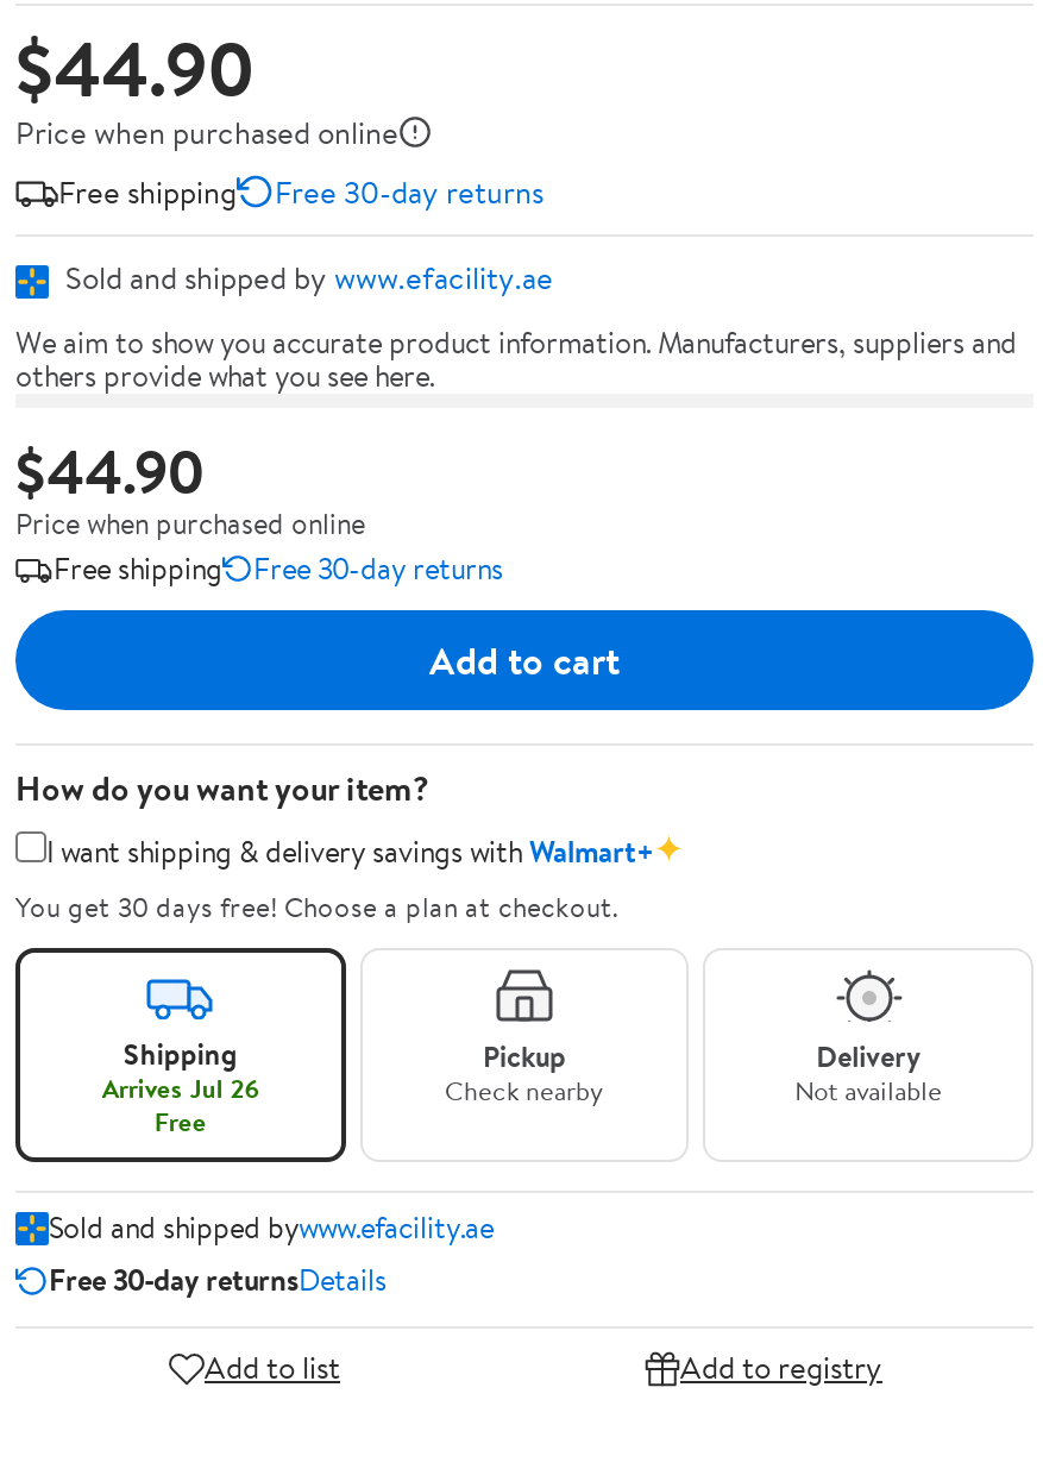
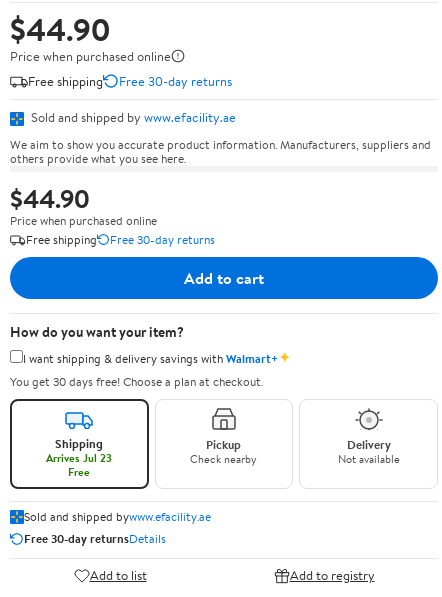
- Arrives Jul 26
+ Arrives Jul 23
